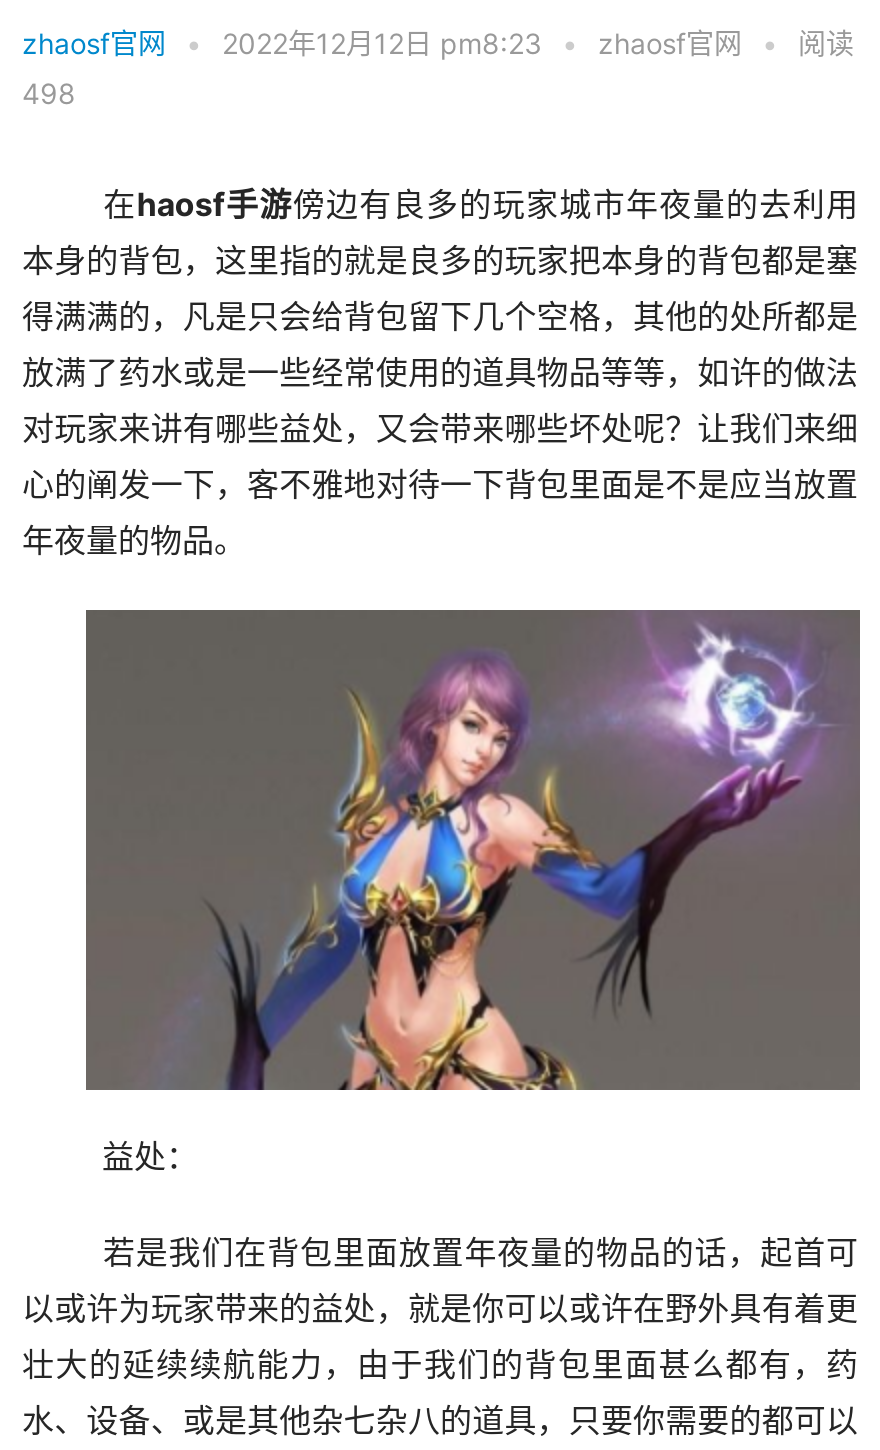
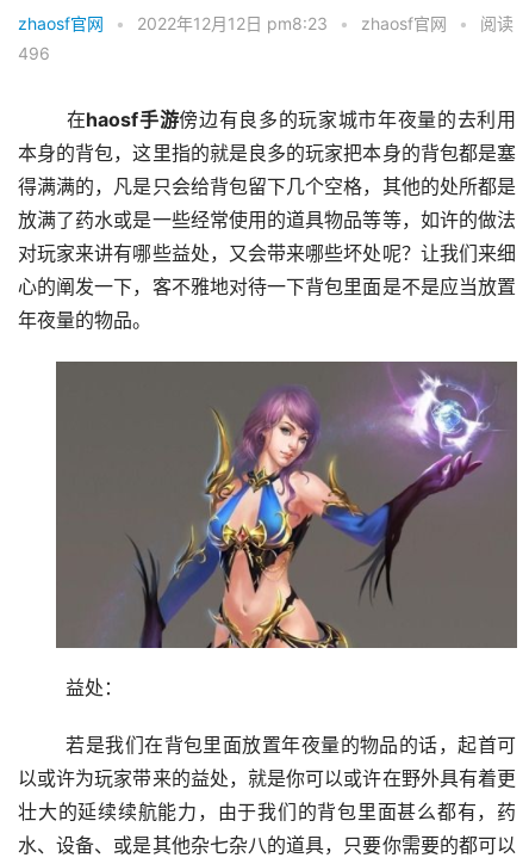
- 498
+ 496
